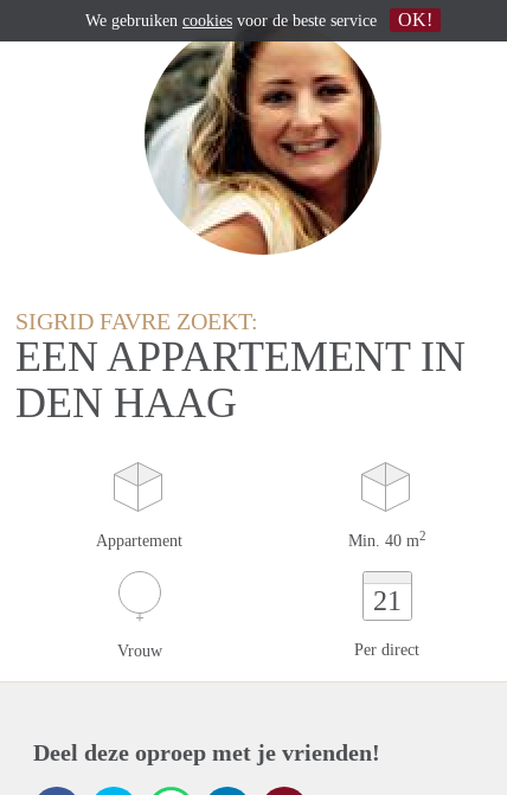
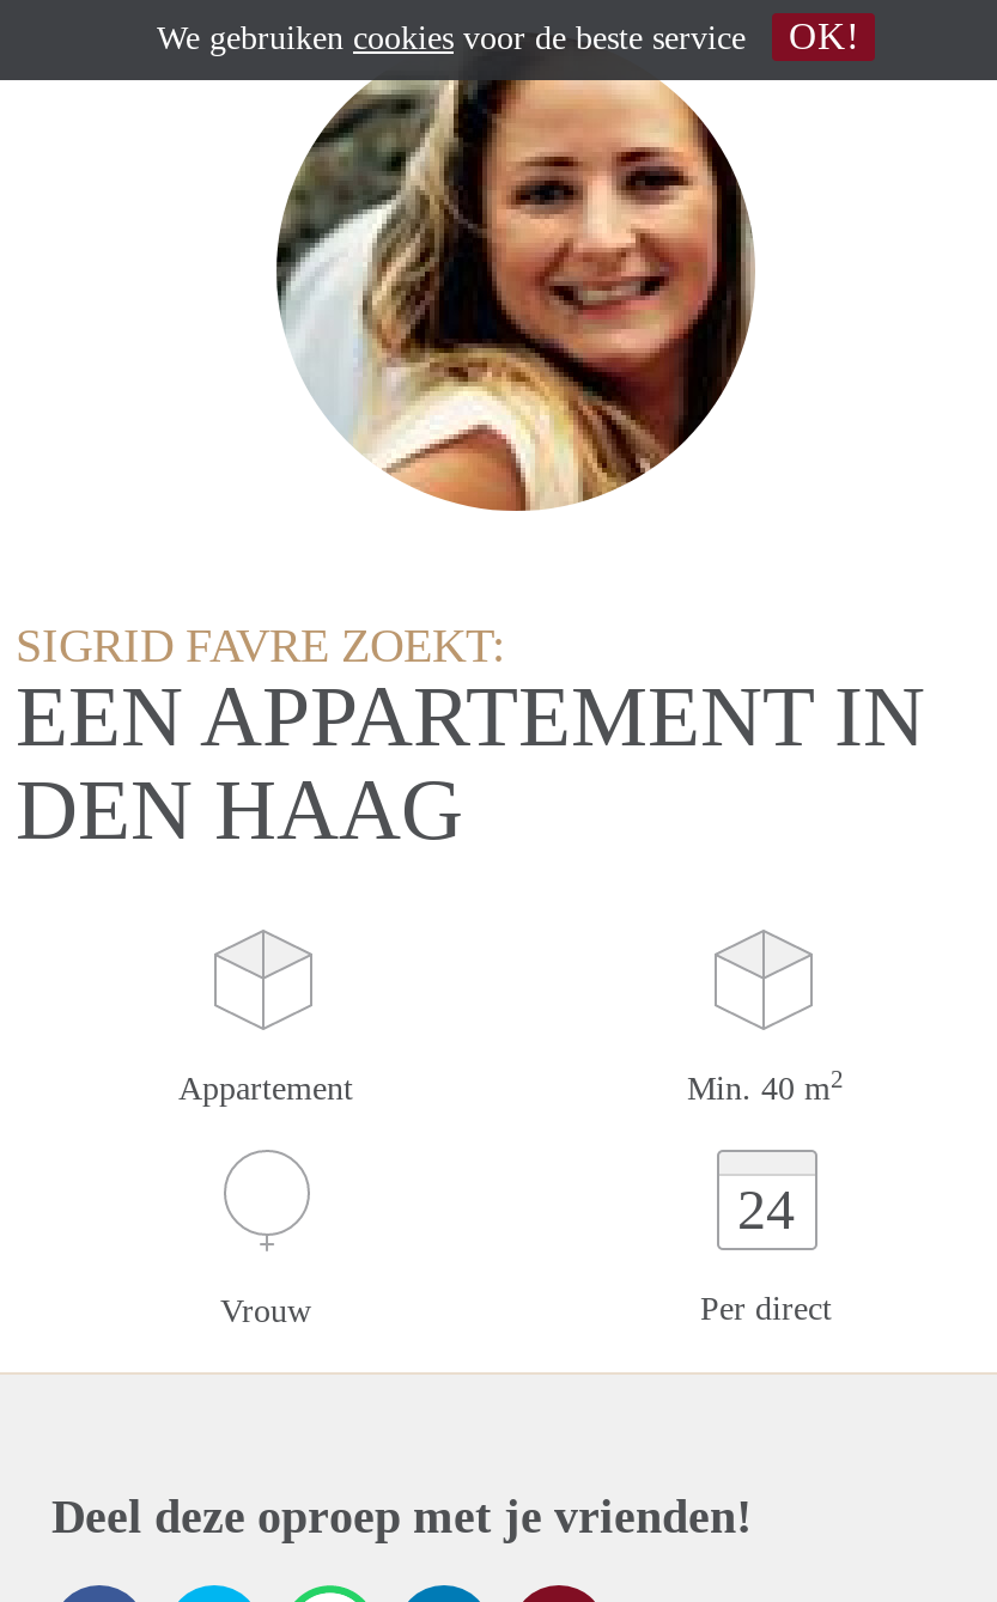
- 21
+ 24
